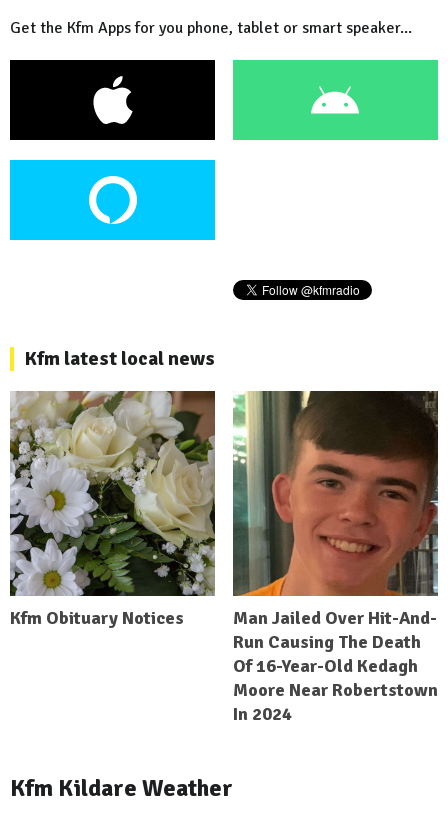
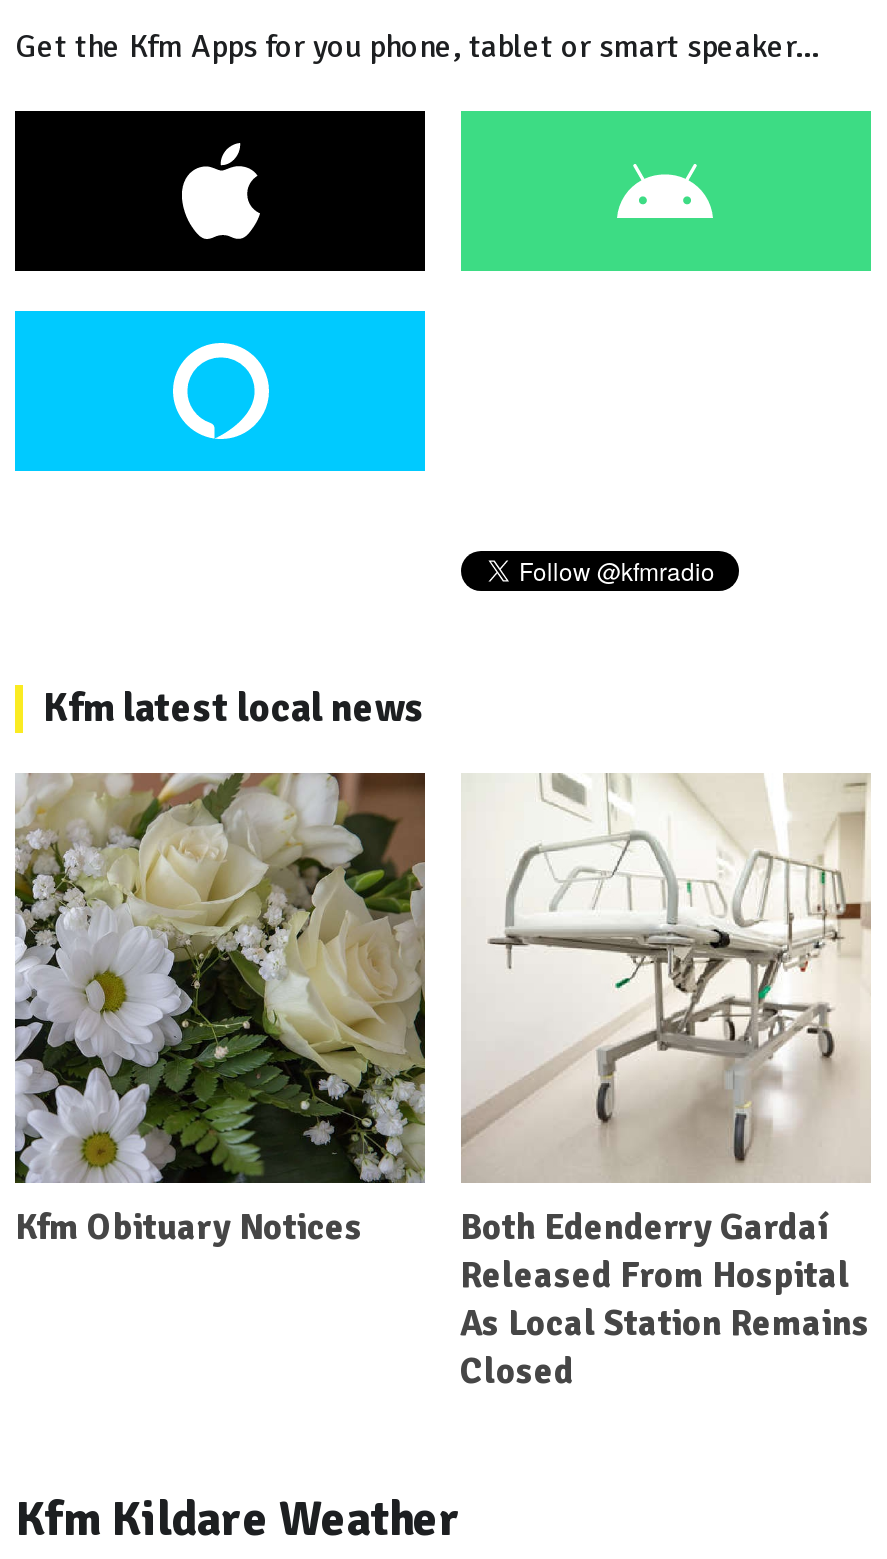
- [image]
- Man Jailed Over Hit-And-
- Run Causing The Death
- Of 16-Year-Old Kedagh
- Moore Near Robertstown
- In 2024
+ [image]
+ Both Edenderry Gardaí
+ Released From Hospital
+ As Local Station Remains
+ Closed
